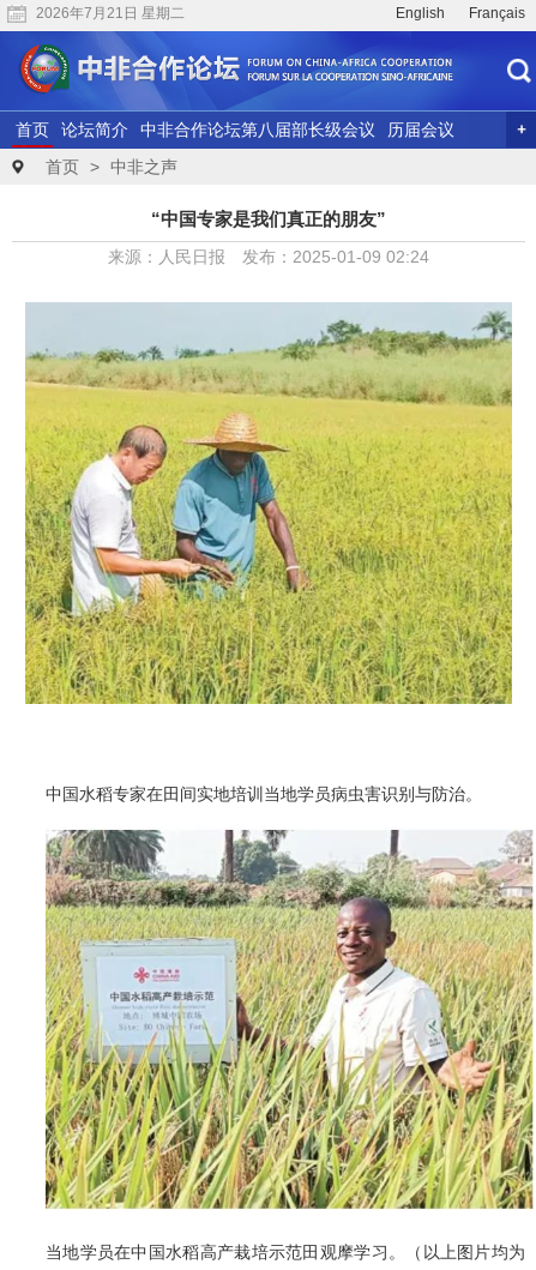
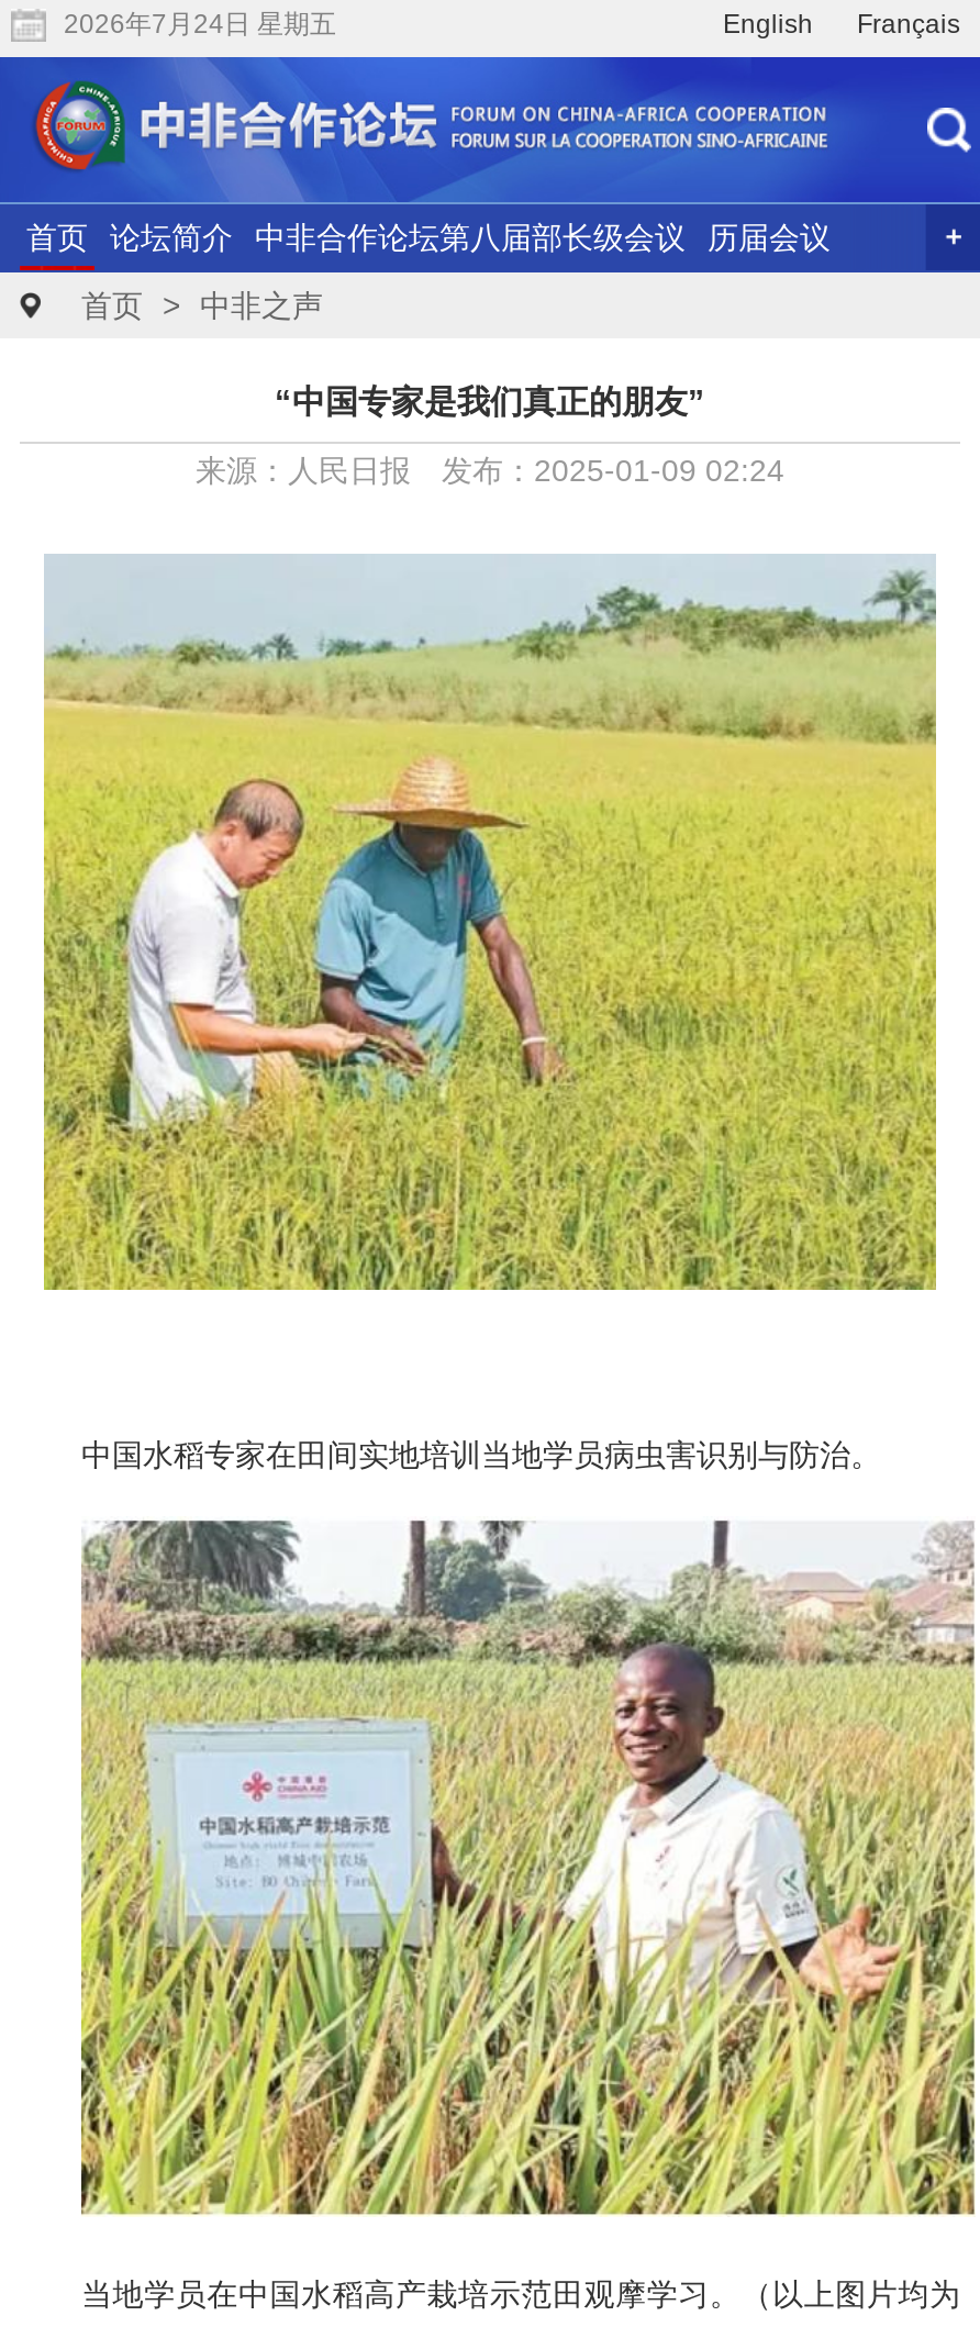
- 2026年7月21日 星期二
+ 2026年7月24日 星期五
